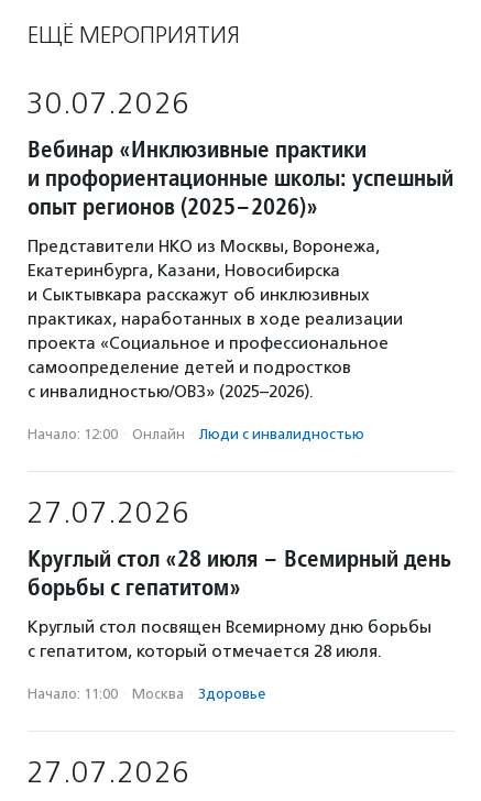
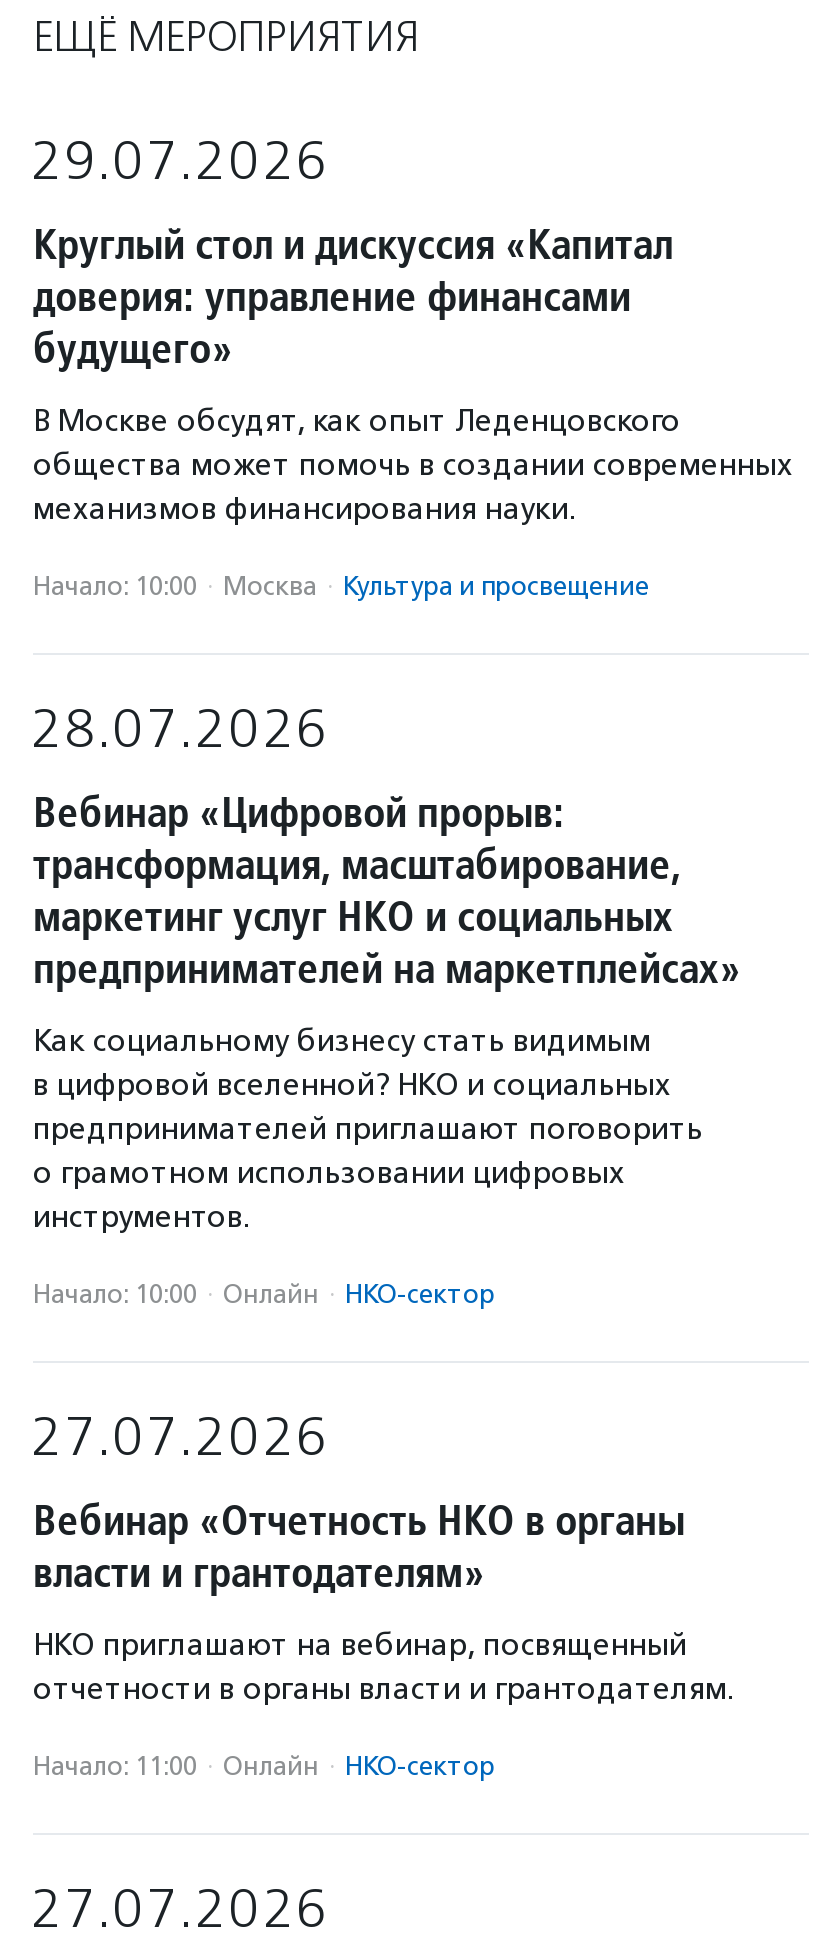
- 30.07.2026
- Вебинар «Инклюзивные практики
- и профориентационные школы: успешный
- опыт регионов (2025–2026)»
- Представители НКО из Москвы, Воронежа,
- Екатеринбурга, Казани, Новосибирска
- и Сыктывкара расскажут об инклюзивных
- практиках, наработанных в ходе реализации
- проекта «Социальное и профессиональное
- самоопределение детей и подростков
- с инвалидностью/ОВЗ» (2025–2026).
- Начало: 12:00 · Онлайн · Люди с инвалидностью
+ 29.07.2026
+ Круглый стол и дискуссия «Капитал
+ доверия: управление финансами
+ будущего»
+ В Москве обсудят, как опыт Леденцовского
+ общества может помочь в создании современных
+ механизмов финансирования науки.
+ Начало: 10:00 · Москва · Культура и просвещение
+ 28.07.2026
+ Вебинар «Цифровой прорыв:
+ трансформация, масштабирование,
+ маркетинг услуг НКО и социальных
+ предпринимателей на маркетплейсах»
+ Как социальному бизнесу стать видимым
+ в цифровой вселенной? НКО и социальных
+ предпринимателей приглашают поговорить
+ о грамотном использовании цифровых
+ инструментов.
+ Начало: 10:00 · Онлайн · НКО-сектор

- Круглый стол «28 июля – Всемирный день
- борьбы с гепатитом»
+ Вебинар «Отчетность НКО в органы
+ власти и грантодателям»

- Круглый стол посвящен Всемирному дню борьбы
- с гепатитом, который отмечается 28 июля.
+ НКО приглашают на вебинар, посвященный
+ отчетности в органы власти и грантодателям.

- Начало: 11:00 · Москва · Здоровье
+ Начало: 11:00 · Онлайн · НКО-сектор
